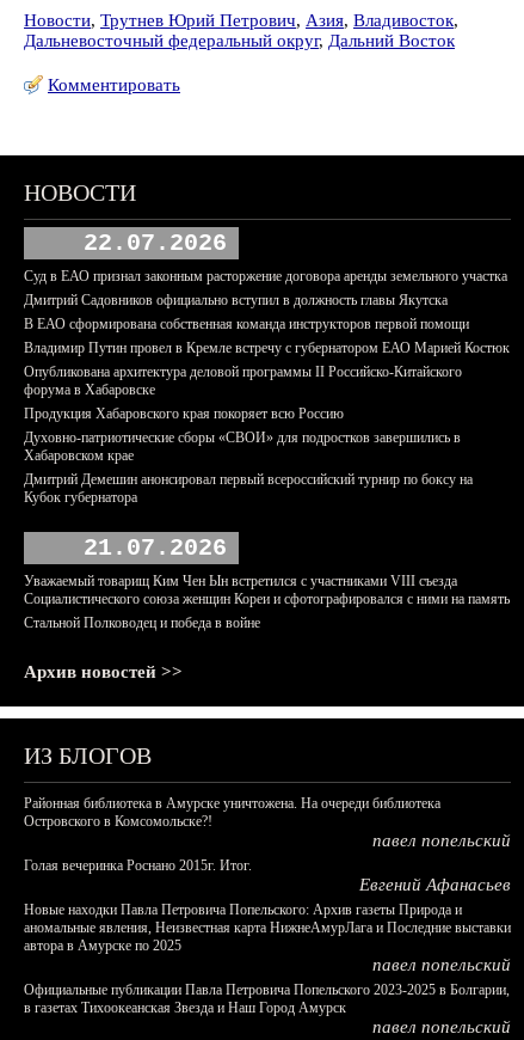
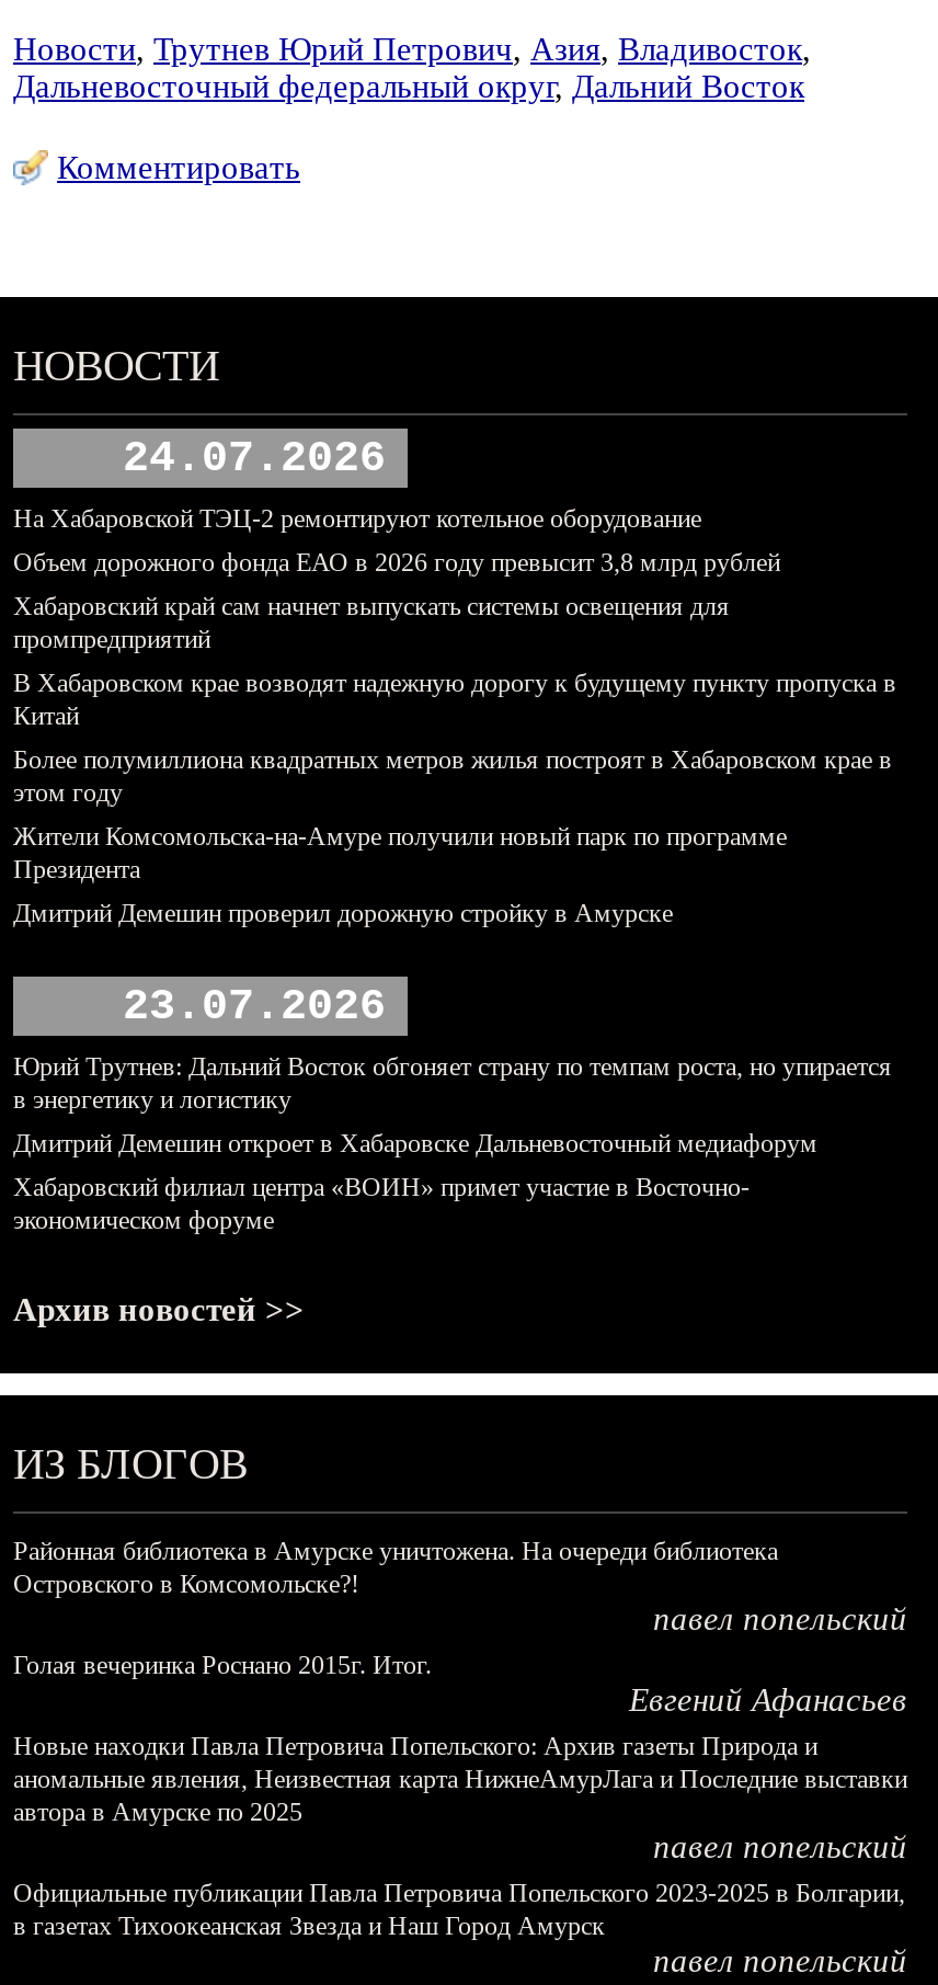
- 22.07.2026
- Суд в ЕАО признал законным расторжение договора аренды земельного участка
- Дмитрий Садовников официально вступил в должность главы Якутска
- В ЕАО сформирована собственная команда инструкторов первой помощи
- Владимир Путин провел в Кремле встречу с губернатором ЕАО Марией Костюк
- Опубликована архитектура деловой программы II Российско-Китайского
- форума в Хабаровске
- Продукция Хабаровского края покоряет всю Россию
- Духовно-патриотические сборы «СВОИ» для подростков завершились в
- Хабаровском крае
- Дмитрий Демешин анонсировал первый всероссийский турнир по боксу на
- Кубок губернатора
+ 24.07.2026
+ На Хабаровской ТЭЦ-2 ремонтируют котельное оборудование
+ Объем дорожного фонда ЕАО в 2026 году превысит 3,8 млрд рублей
+ Хабаровский край сам начнет выпускать системы освещения для
+ промпредприятий
+ В Хабаровском крае возводят надежную дорогу к будущему пункту пропуска в
+ Китай
+ Более полумиллиона квадратных метров жилья построят в Хабаровском крае в
+ этом году
+ Жители Комсомольска-на-Амуре получили новый парк по программе
+ Президента
+ Дмитрий Демешин проверил дорожную стройку в Амурске

- 21.07.2026
- Уважаемый товарищ Ким Чен Ын встретился с участниками VIII съезда
- Социалистического союза женщин Кореи и сфотографировался с ними на память
- Стальной Полководец и победа в войне
+ 23.07.2026
+ Юрий Трутнев: Дальний Восток обгоняет страну по темпам роста, но упирается
+ в энергетику и логистику
+ Дмитрий Демешин откроет в Хабаровске Дальневосточный медиафорум
+ Хабаровский филиал центра «ВОИН» примет участие в Восточно-
+ экономическом форуме
